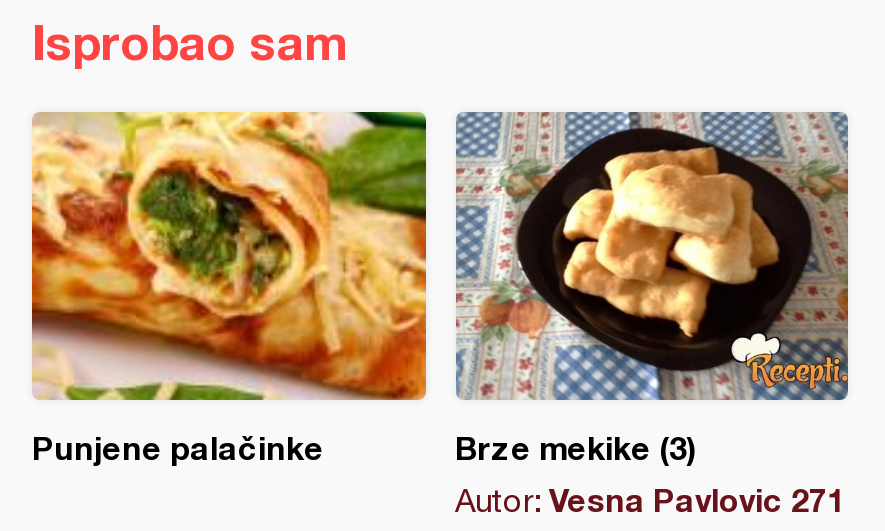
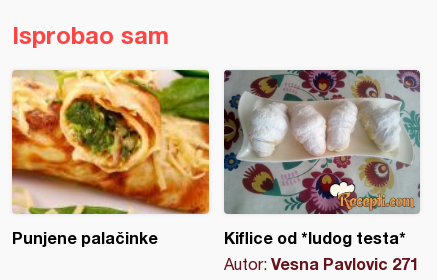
- [image]
- Brze mekike (3)
+ [image]
+ Kiflice od *ludog testa*
